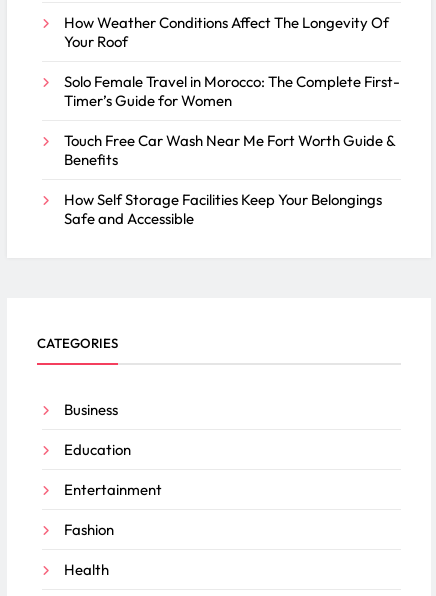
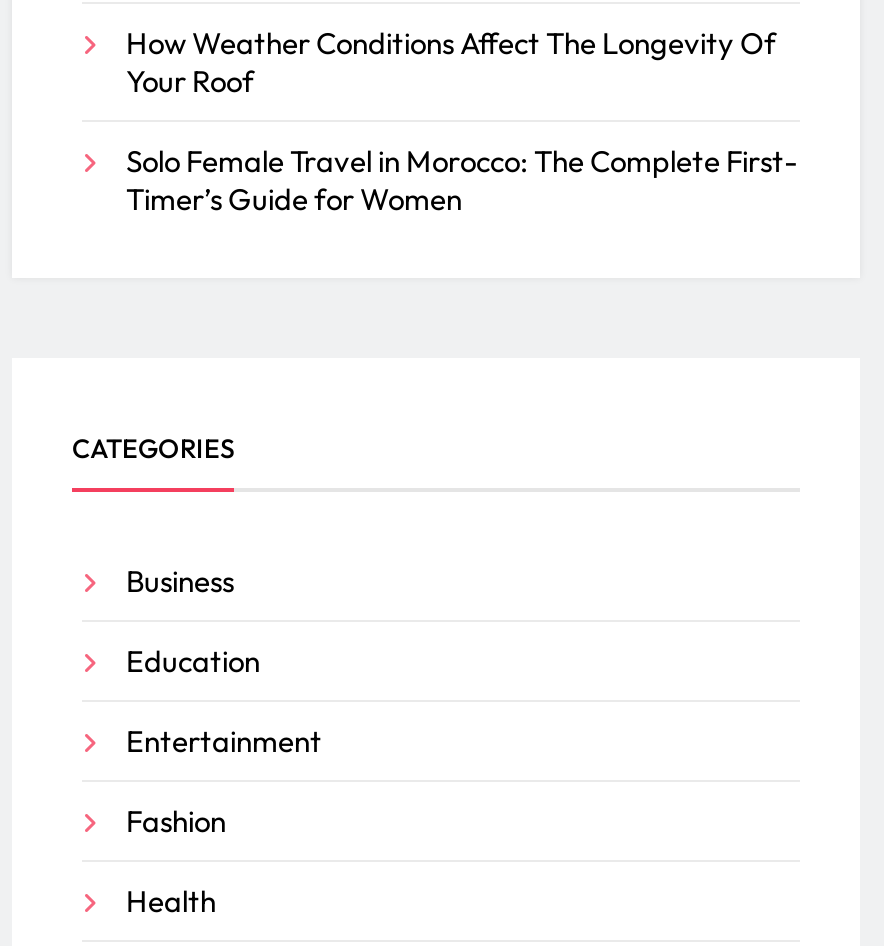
- Touch Free Car Wash Near Me Fort Worth Guide &
- Benefits
- How Self Storage Facilities Keep Your Belongings
- Safe and Accessible
